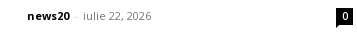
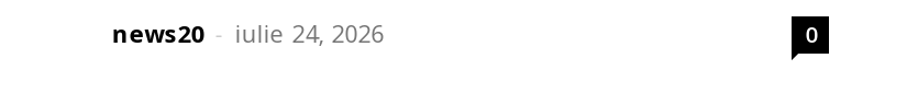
- news20 - iulie 22, 2026
+ news20 - iulie 24, 2026
